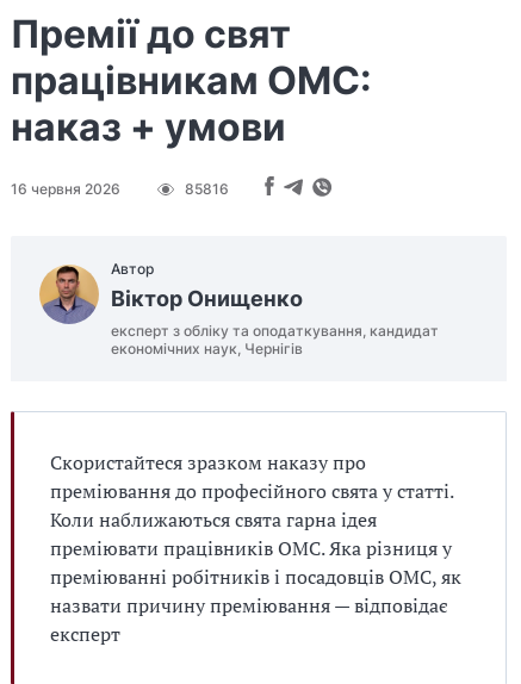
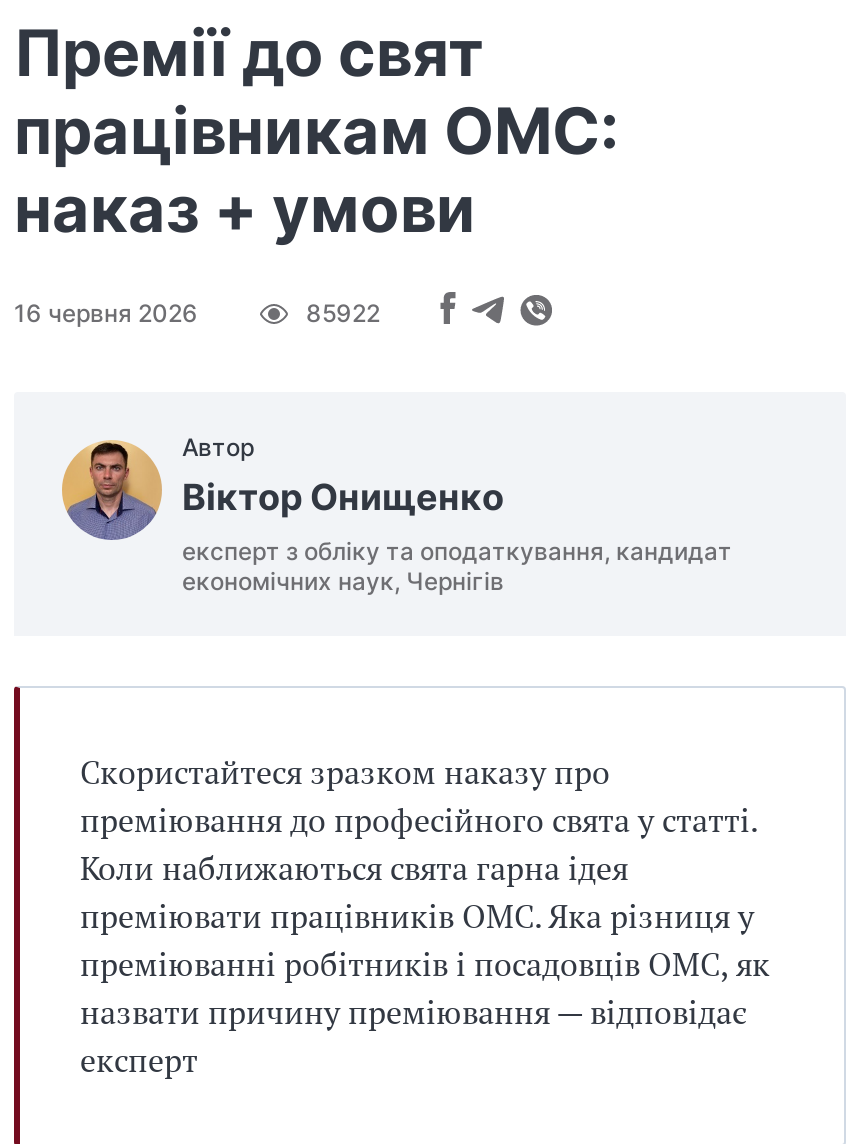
- 85816
+ 85922
